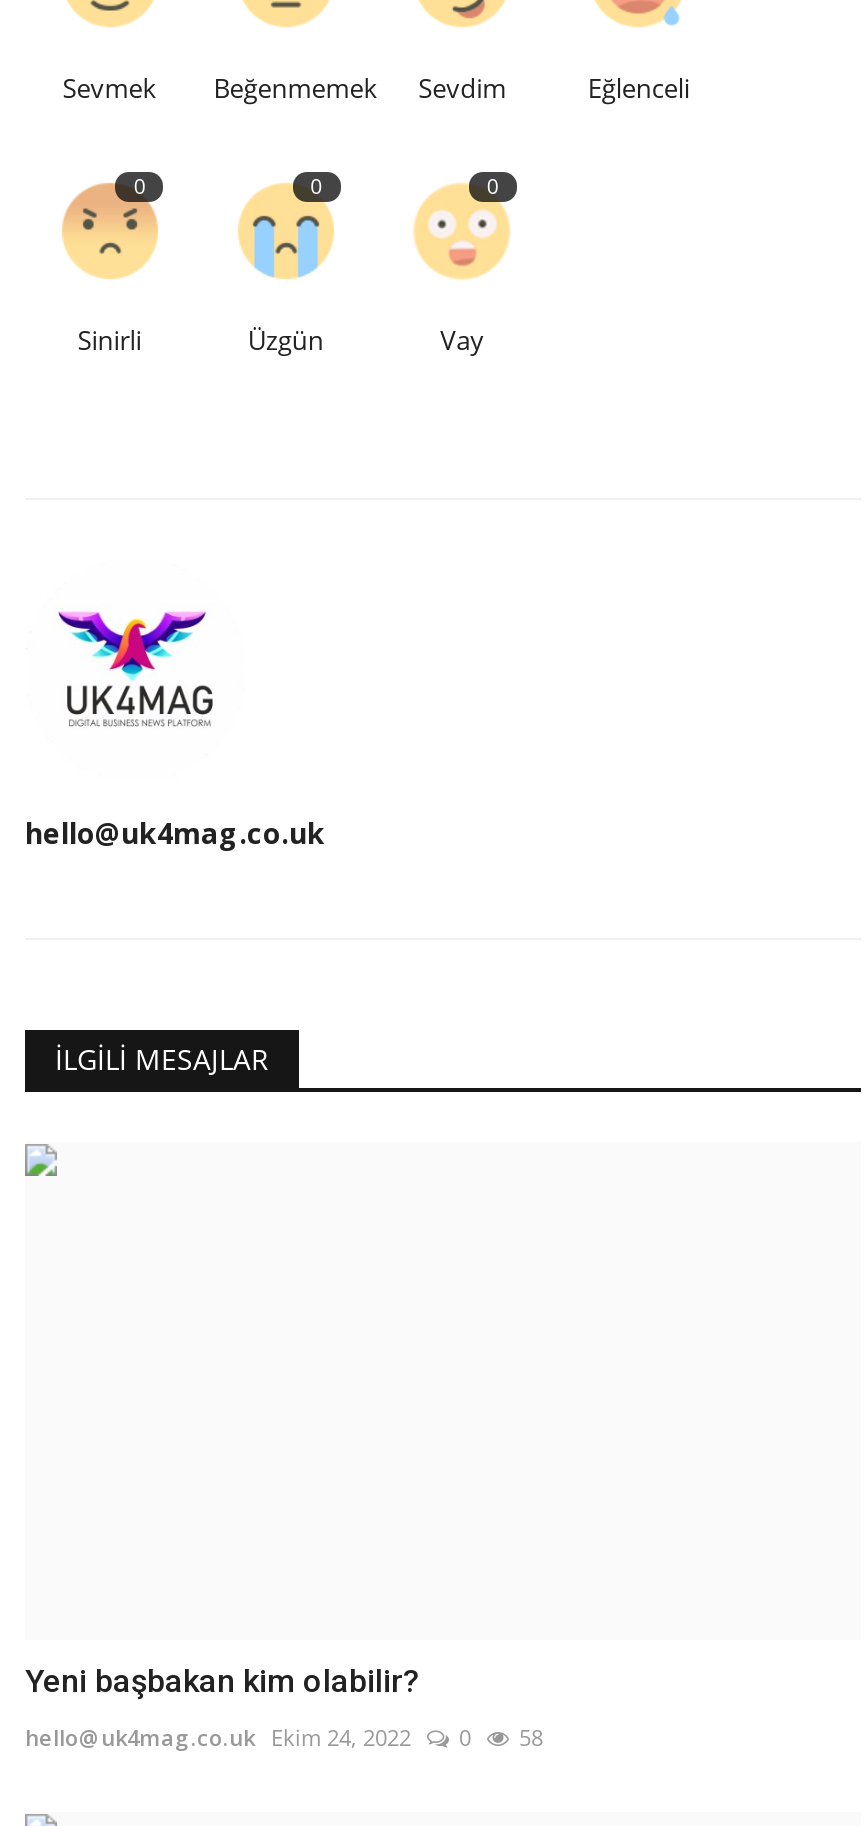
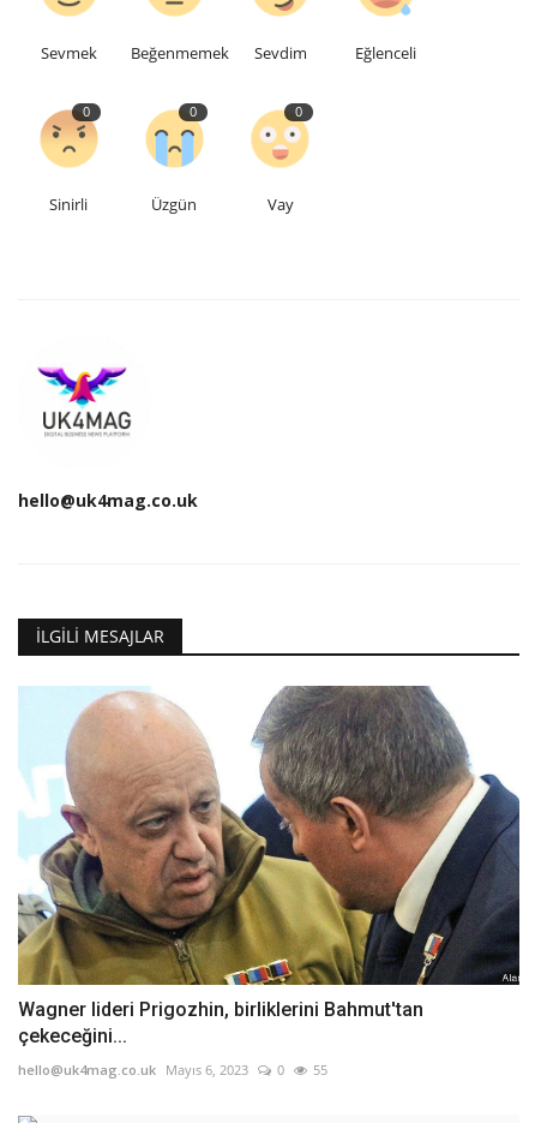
+ [image]

- Yeni başbakan kim olabilir?
+ Wagner lideri Prigozhin, birliklerini Bahmut'tan
+ çekeceğini...

- hello@uk4mag.co.uk Ekim 24, 2022
+ hello@uk4mag.co.uk Mayıs 6, 2023

- 58
+ 55
